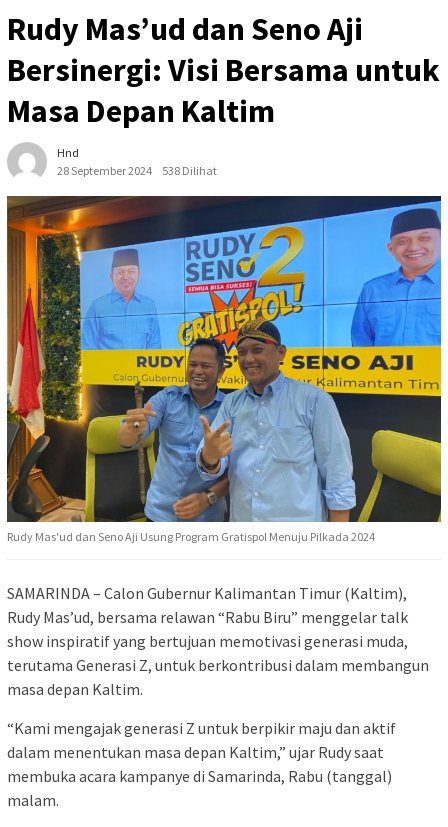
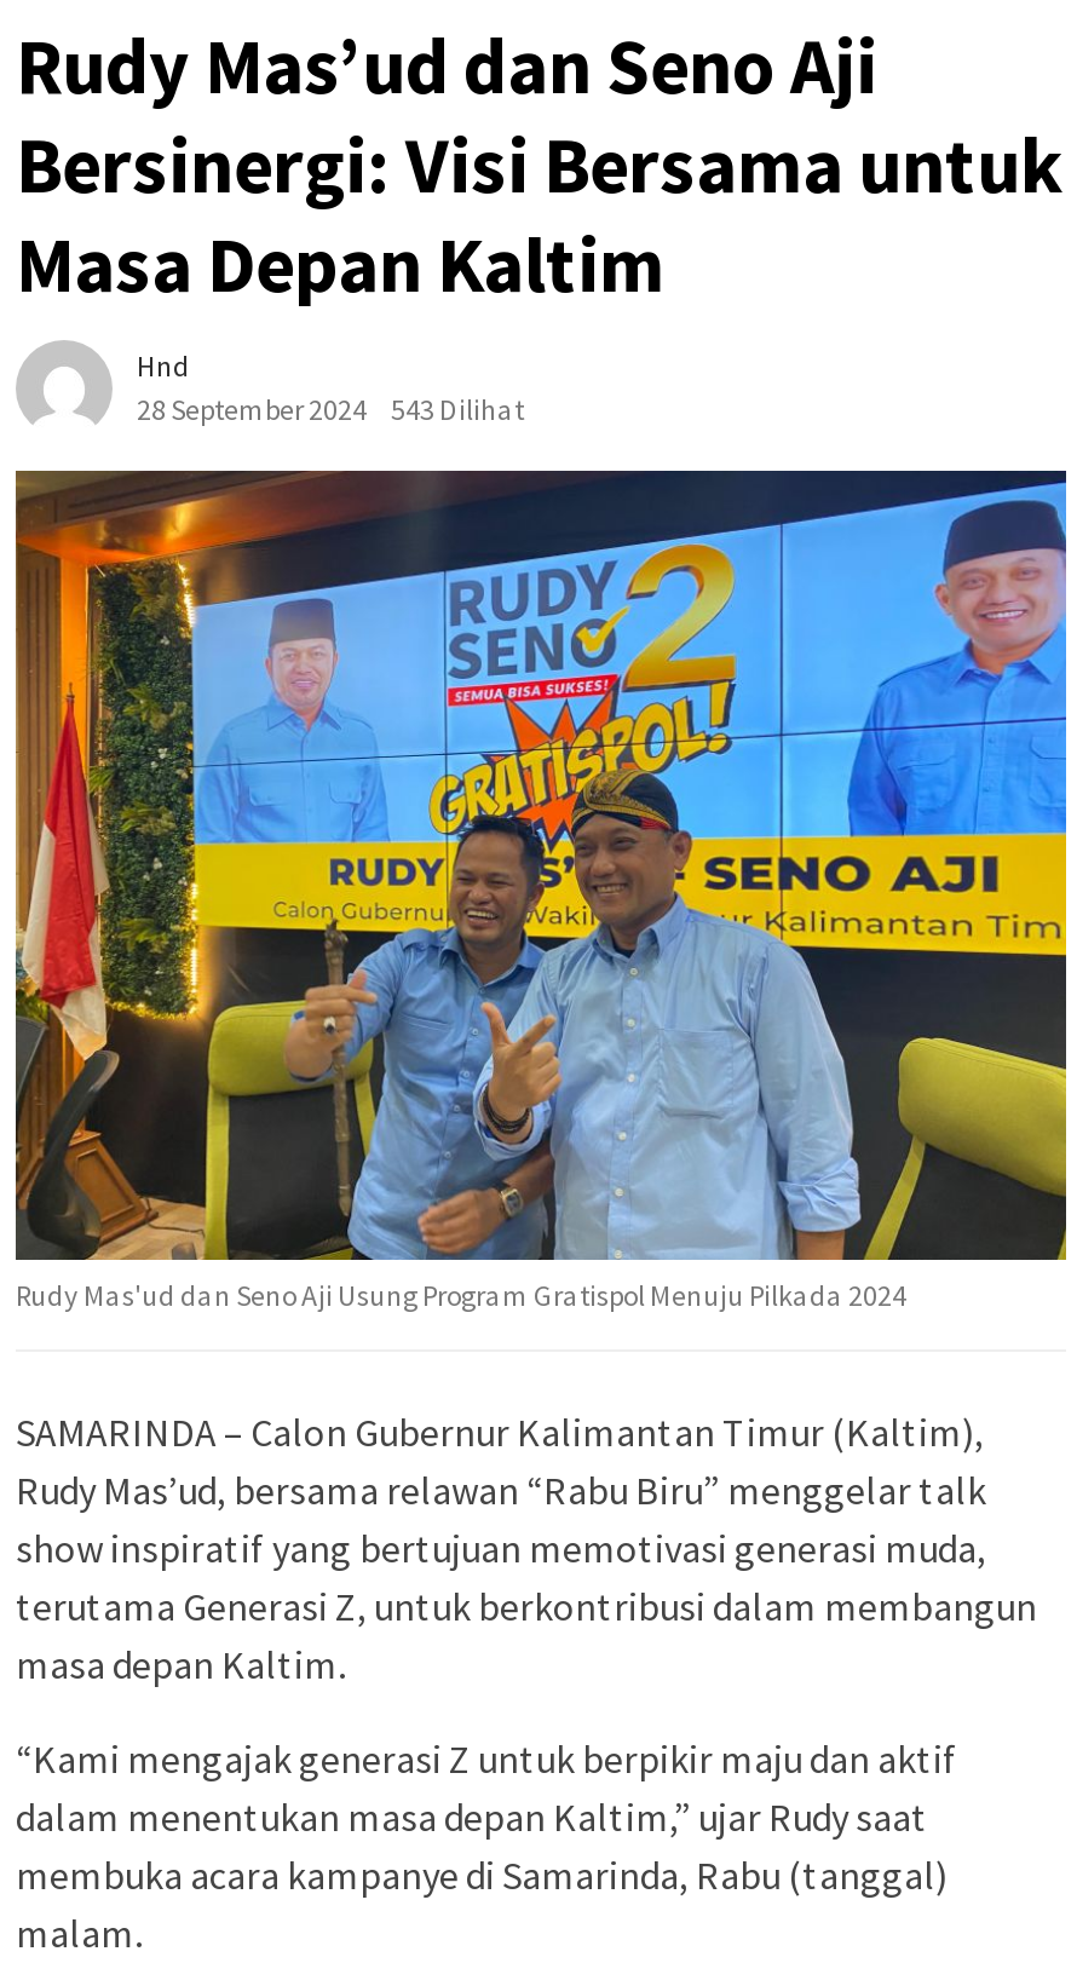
- 28 September 2024 538 Dilihat
+ 28 September 2024 543 Dilihat
